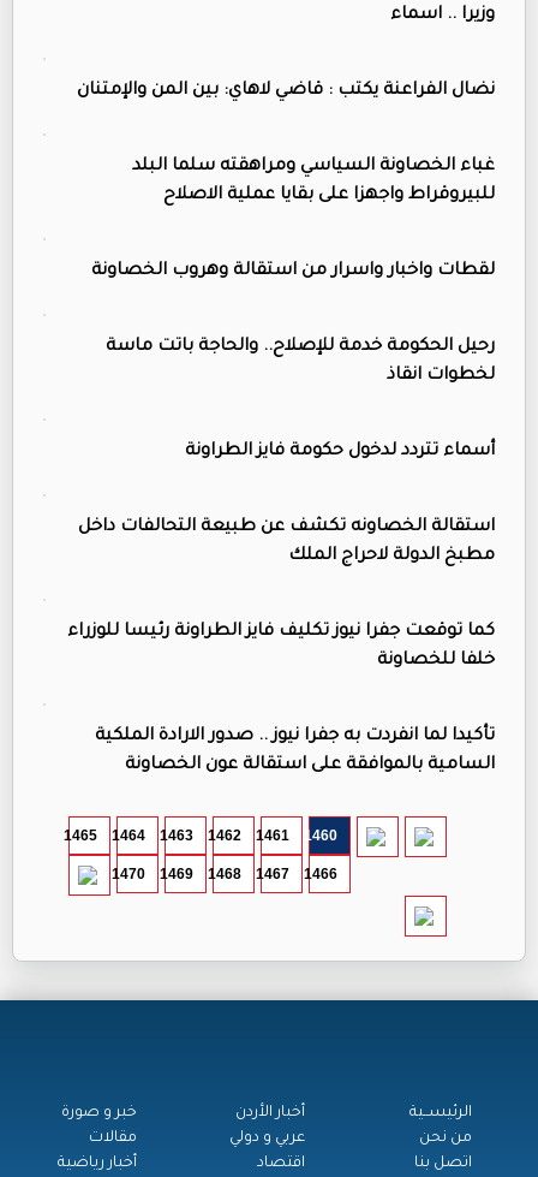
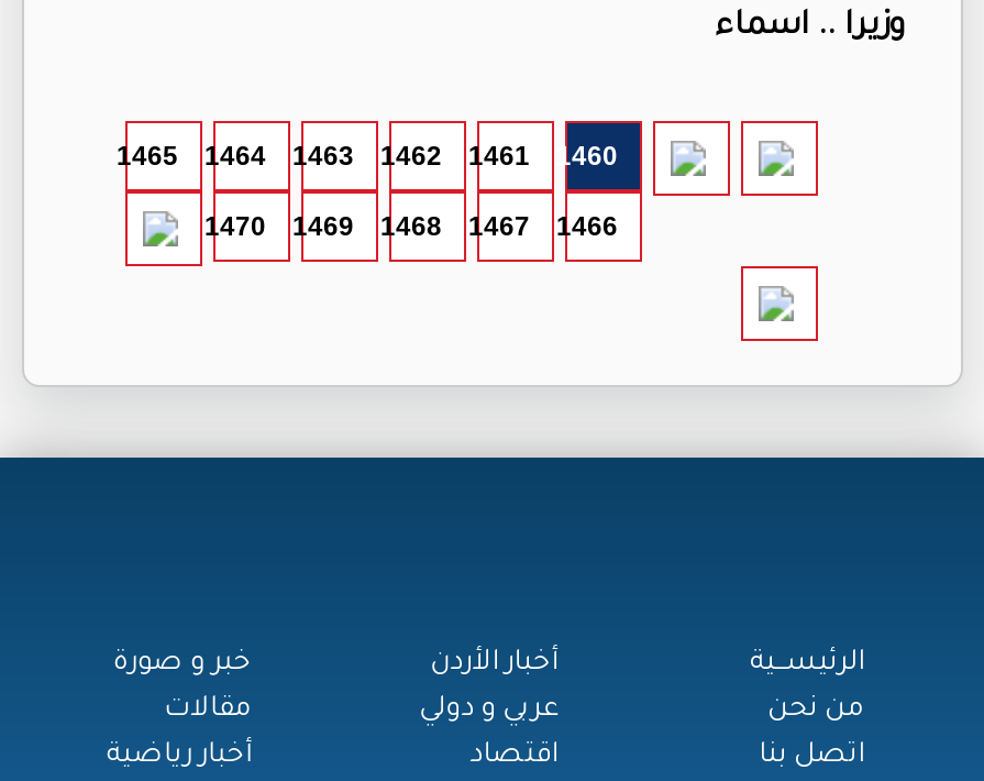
- نضال الفراعنة يكتب : قاضي لاهاي: بين المن والإمتنان

- غباء الخصاونة السياسي ومراهقته سلما البلد
- للبيروقراط واجهزا على بقايا عملية الاصلاح

- لقطات واخبار واسرار من استقالة وهروب الخصاونة

- رحيل الحكومة خدمة للإصلاح.. والحاجة باتت ماسة
- لخطوات انقاذ

- أسماء تتردد لدخول حكومة فايز الطراونة

- استقالة الخصاونه تكشف عن طبيعة التحالفات داخل
- مطبخ الدولة لاحراج الملك

- كما توقعت جفرا نيوز تكليف فايز الطراونة رئيسا للوزراء
- خلفا للخصاونة

- تأكيدا لما انفردت به جفرا نيوز .. صدور الارادة الملكية
- السامية بالموافقة على استقالة عون الخصاونة
